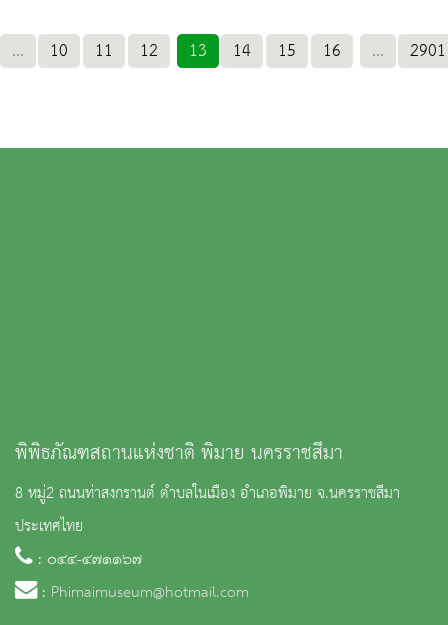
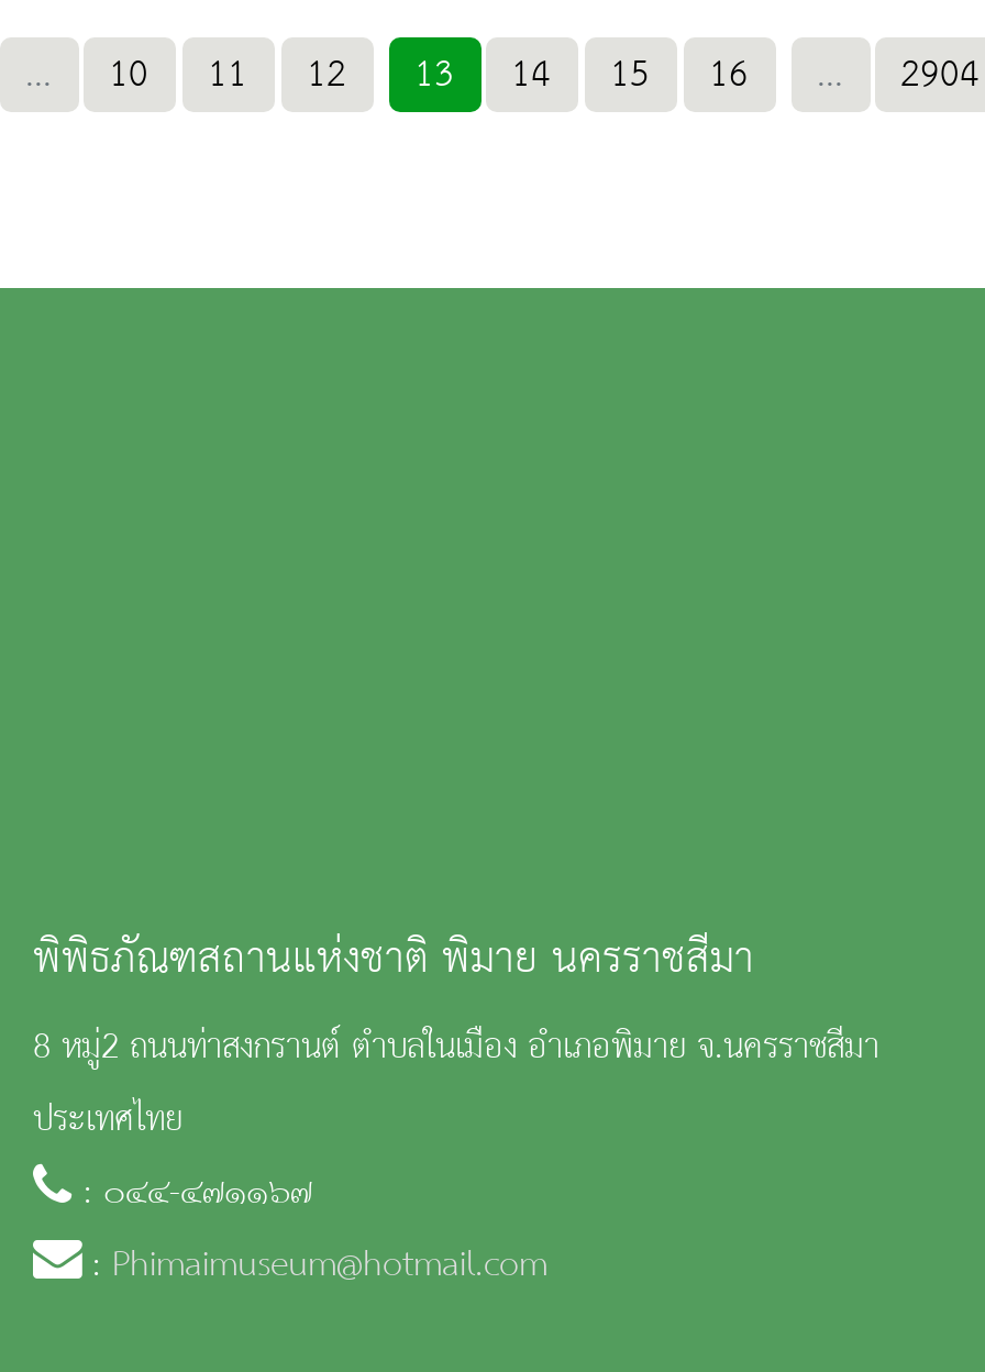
- 2901
+ 2904
